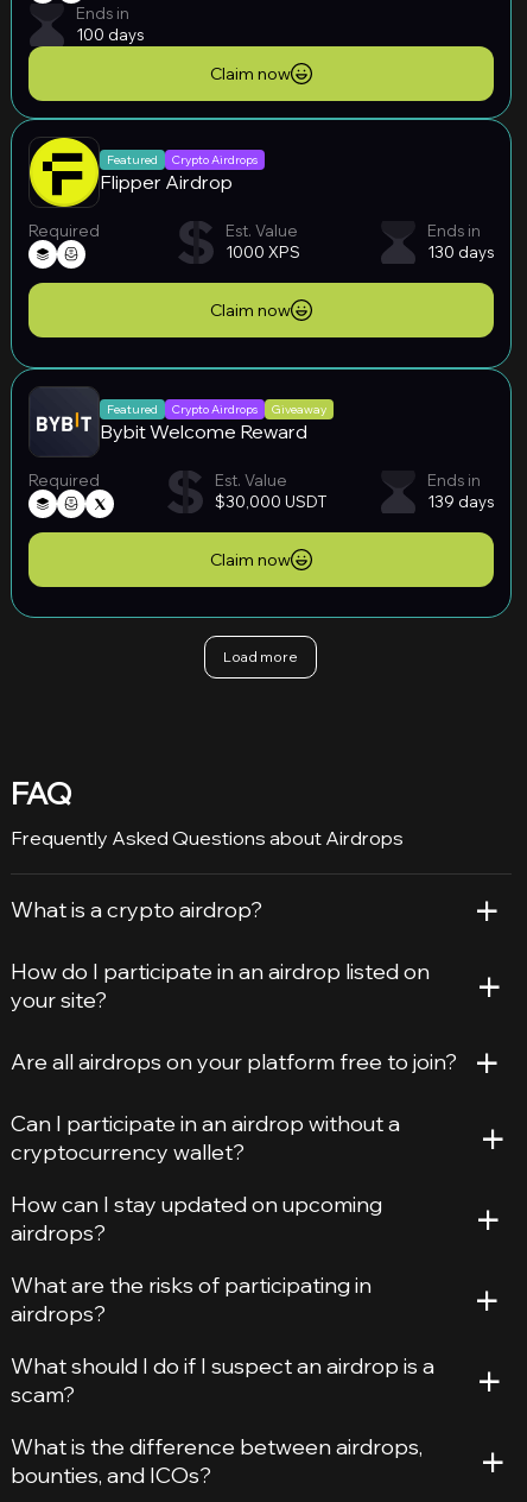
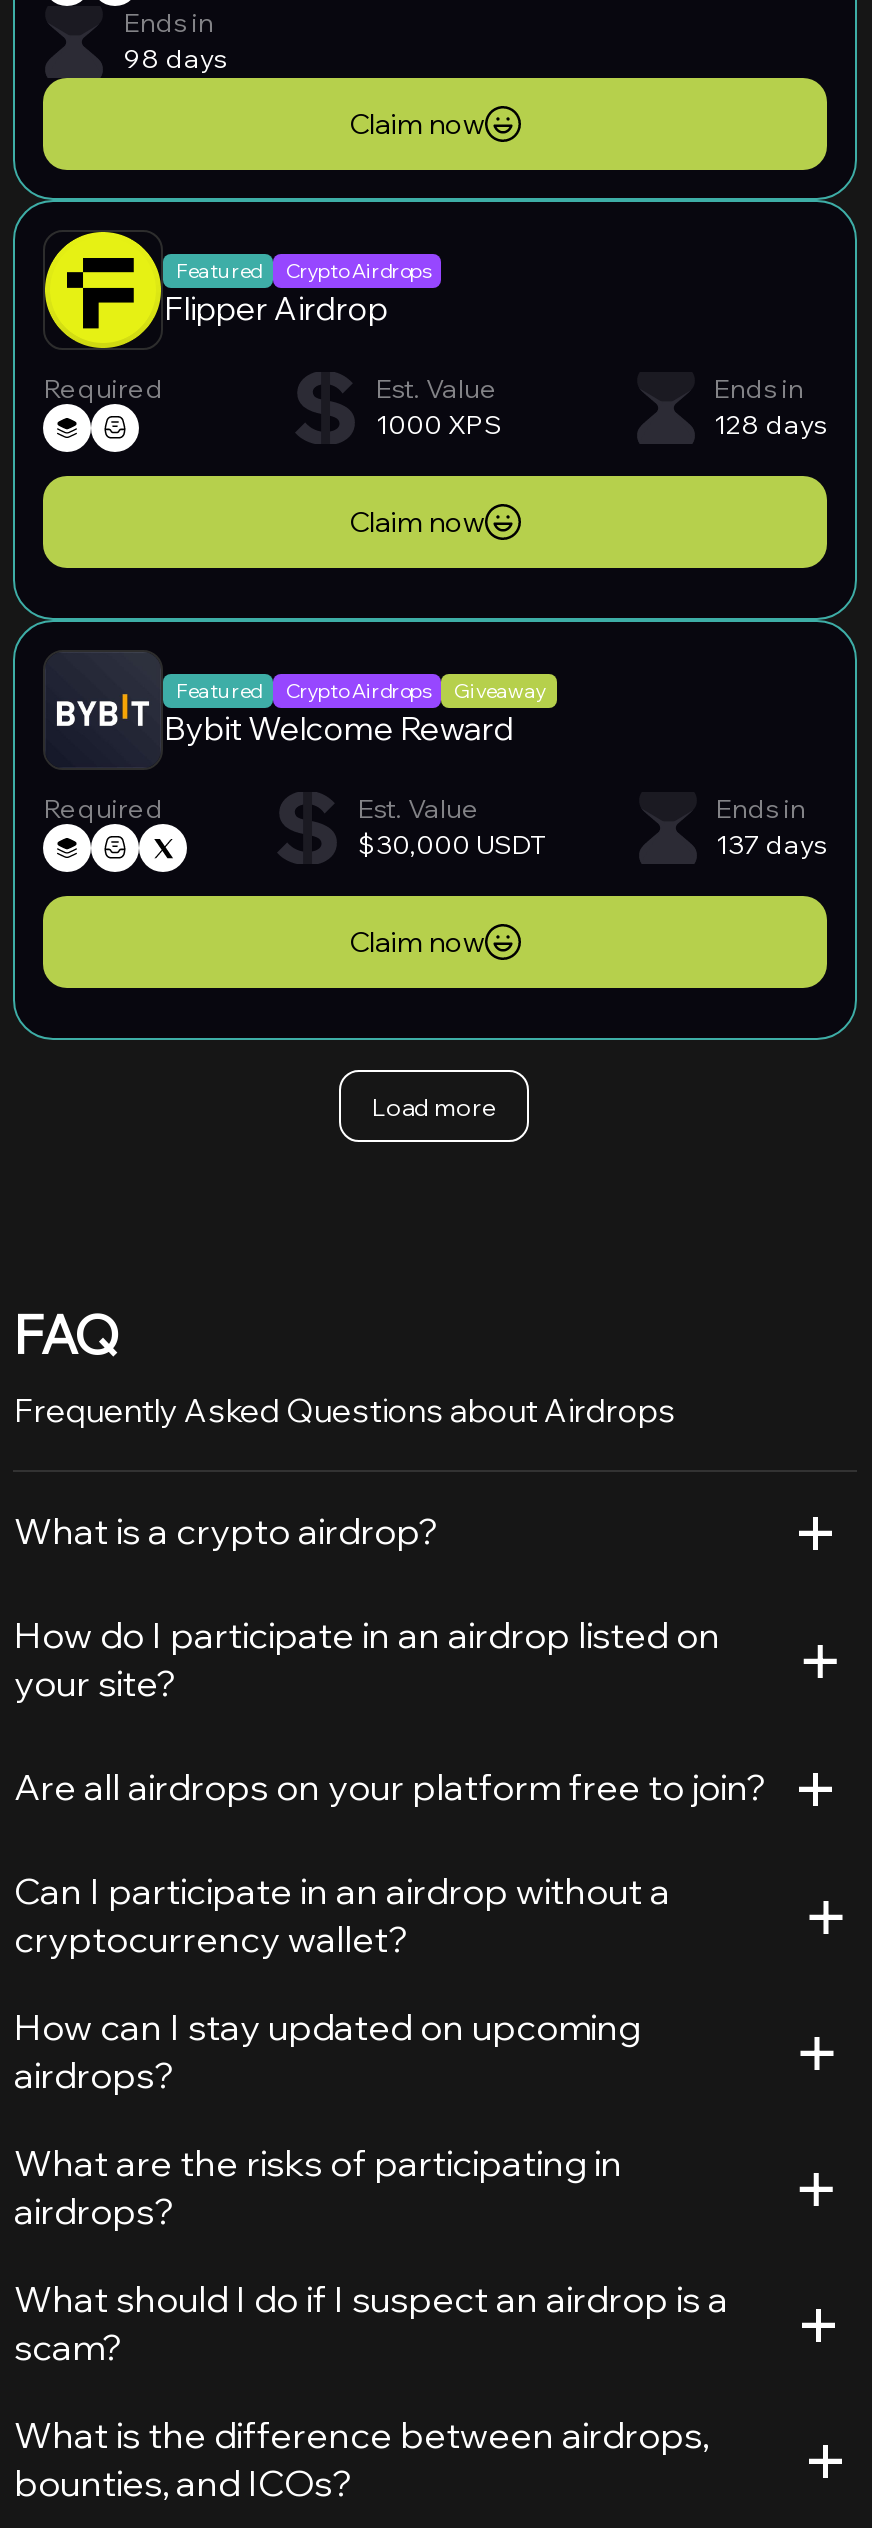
- 100 days
+ 98 days

- 130 days
+ 128 days

- 139 days
+ 137 days
